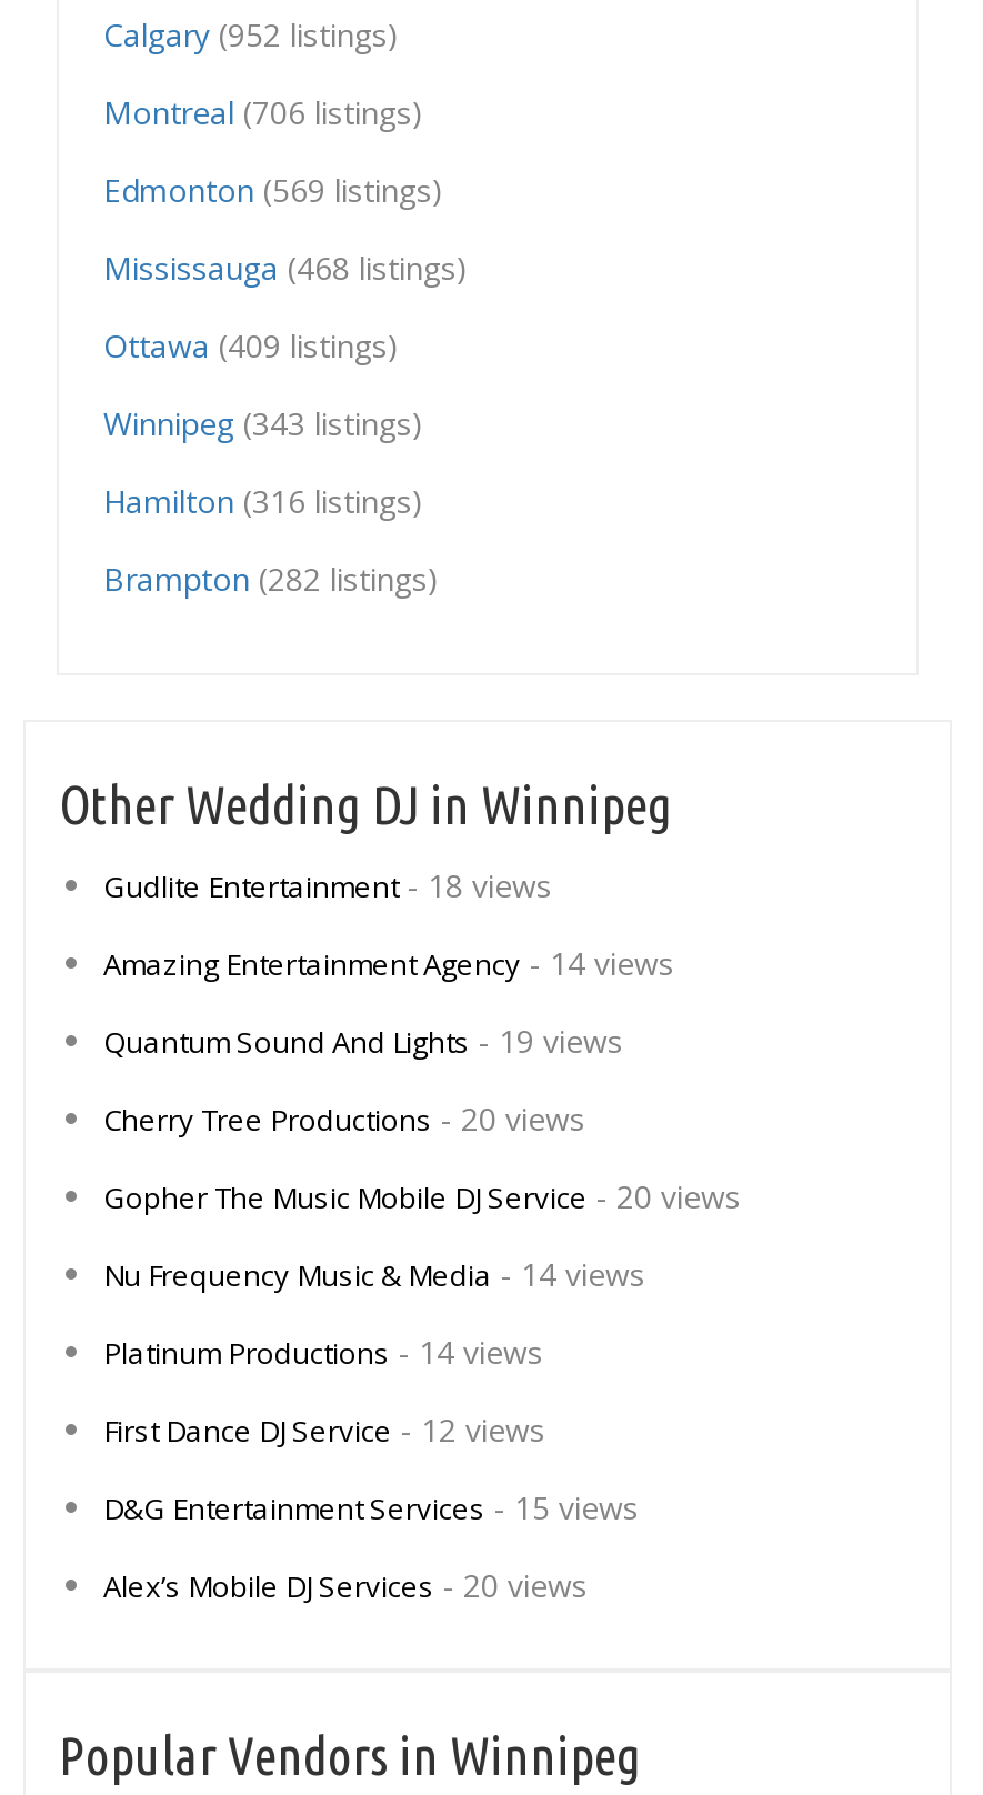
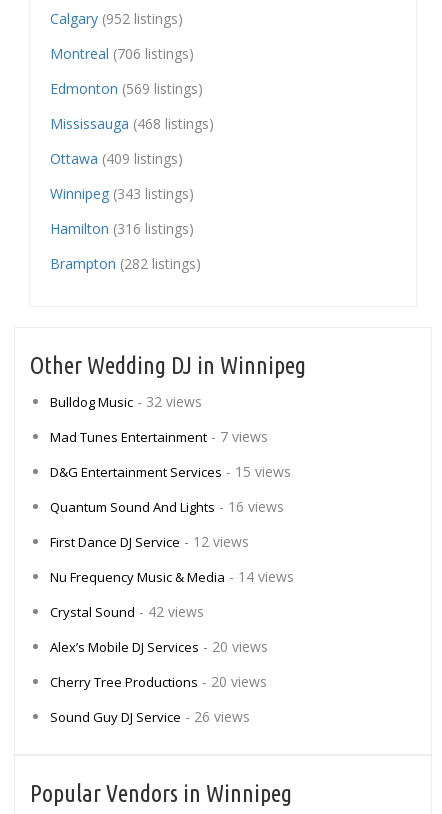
- Gudlite Entertainment - 18 views
- Amazing Entertainment Agency - 14 views
- Quantum Sound And Lights - 19 views
- Gopher The Music Mobile DJ Service - 20 views
- Platinum Productions - 14 views
+ Bulldog Music - 32 views
+ Mad Tunes Entertainment - 7 views

moved down: Cherry Tree Productions - 20 views

moved down: First Dance DJ Service - 12 views | Nu Frequency Music & Media - 14 views

moved up: D&G Entertainment Services - 15 views

+ Quantum Sound And Lights - 16 views
+ Crystal Sound - 42 views

moved up: Alex’s Mobile DJ Services - 20 views

+ Sound Guy DJ Service - 26 views
